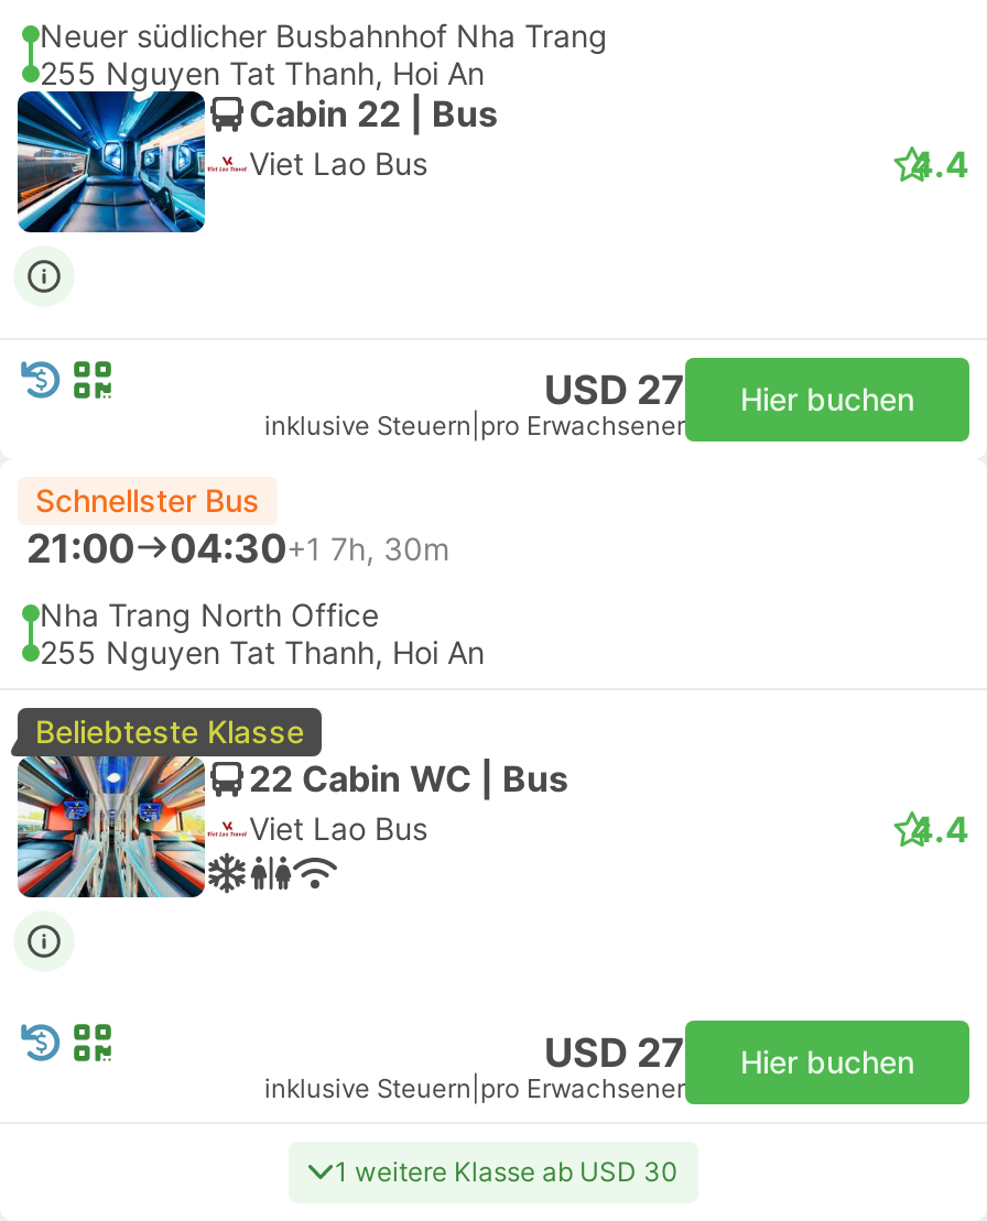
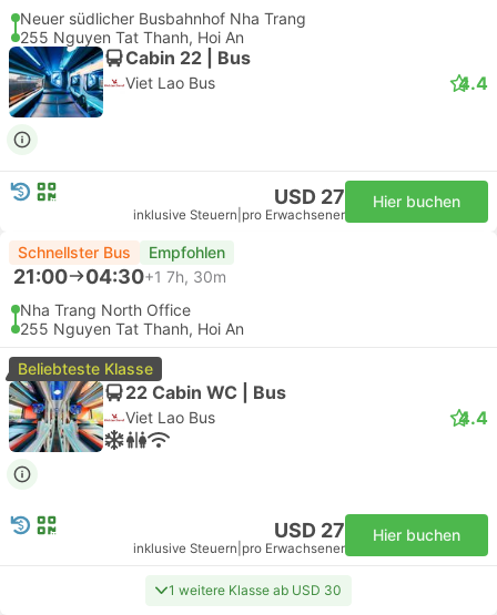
+ Empfohlen
